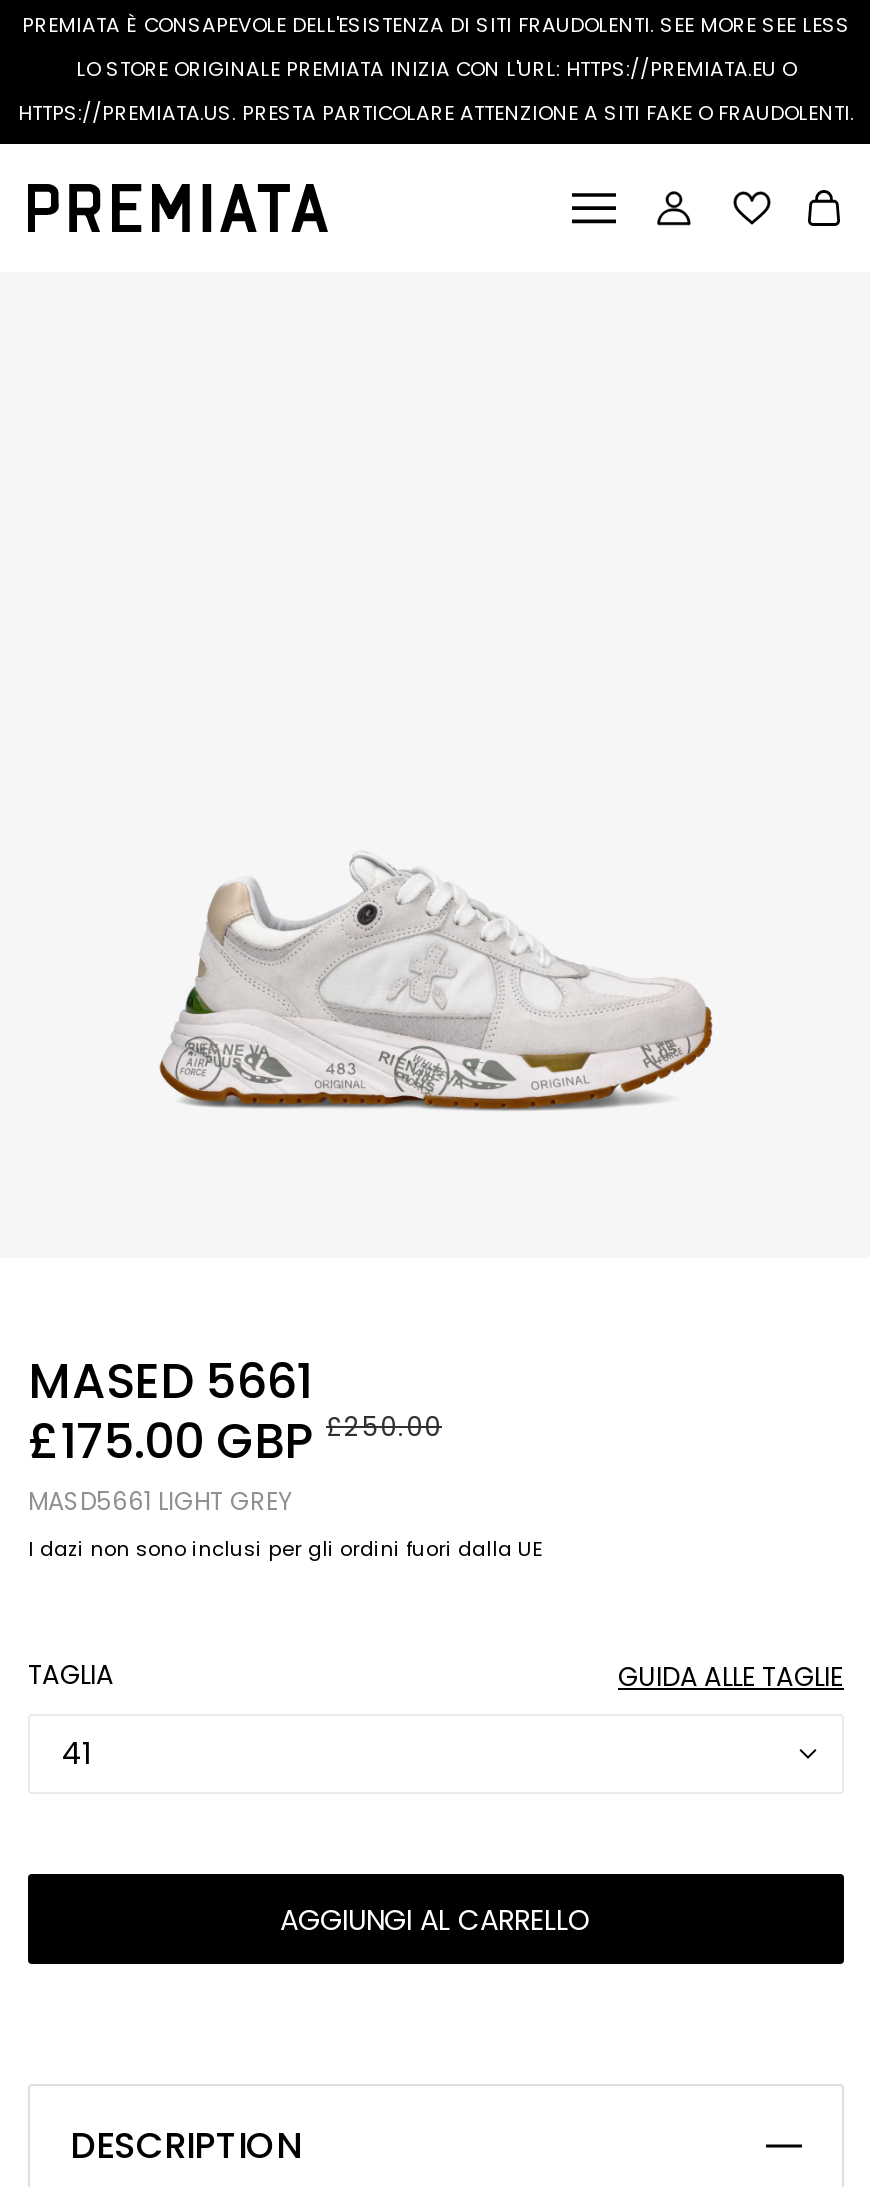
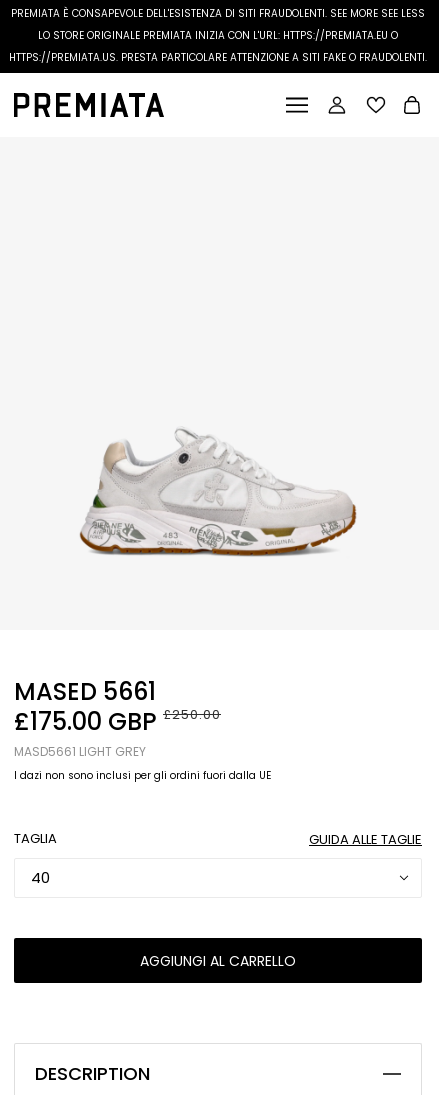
- 41
+ 40
